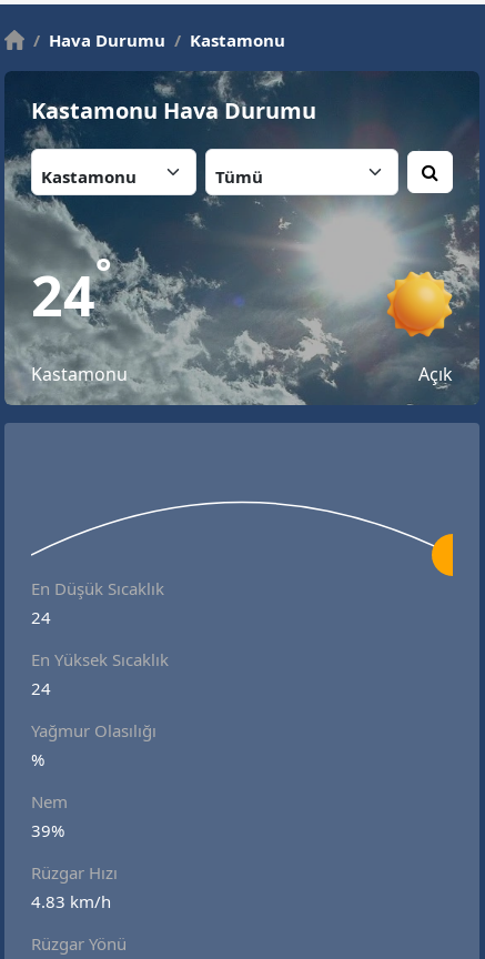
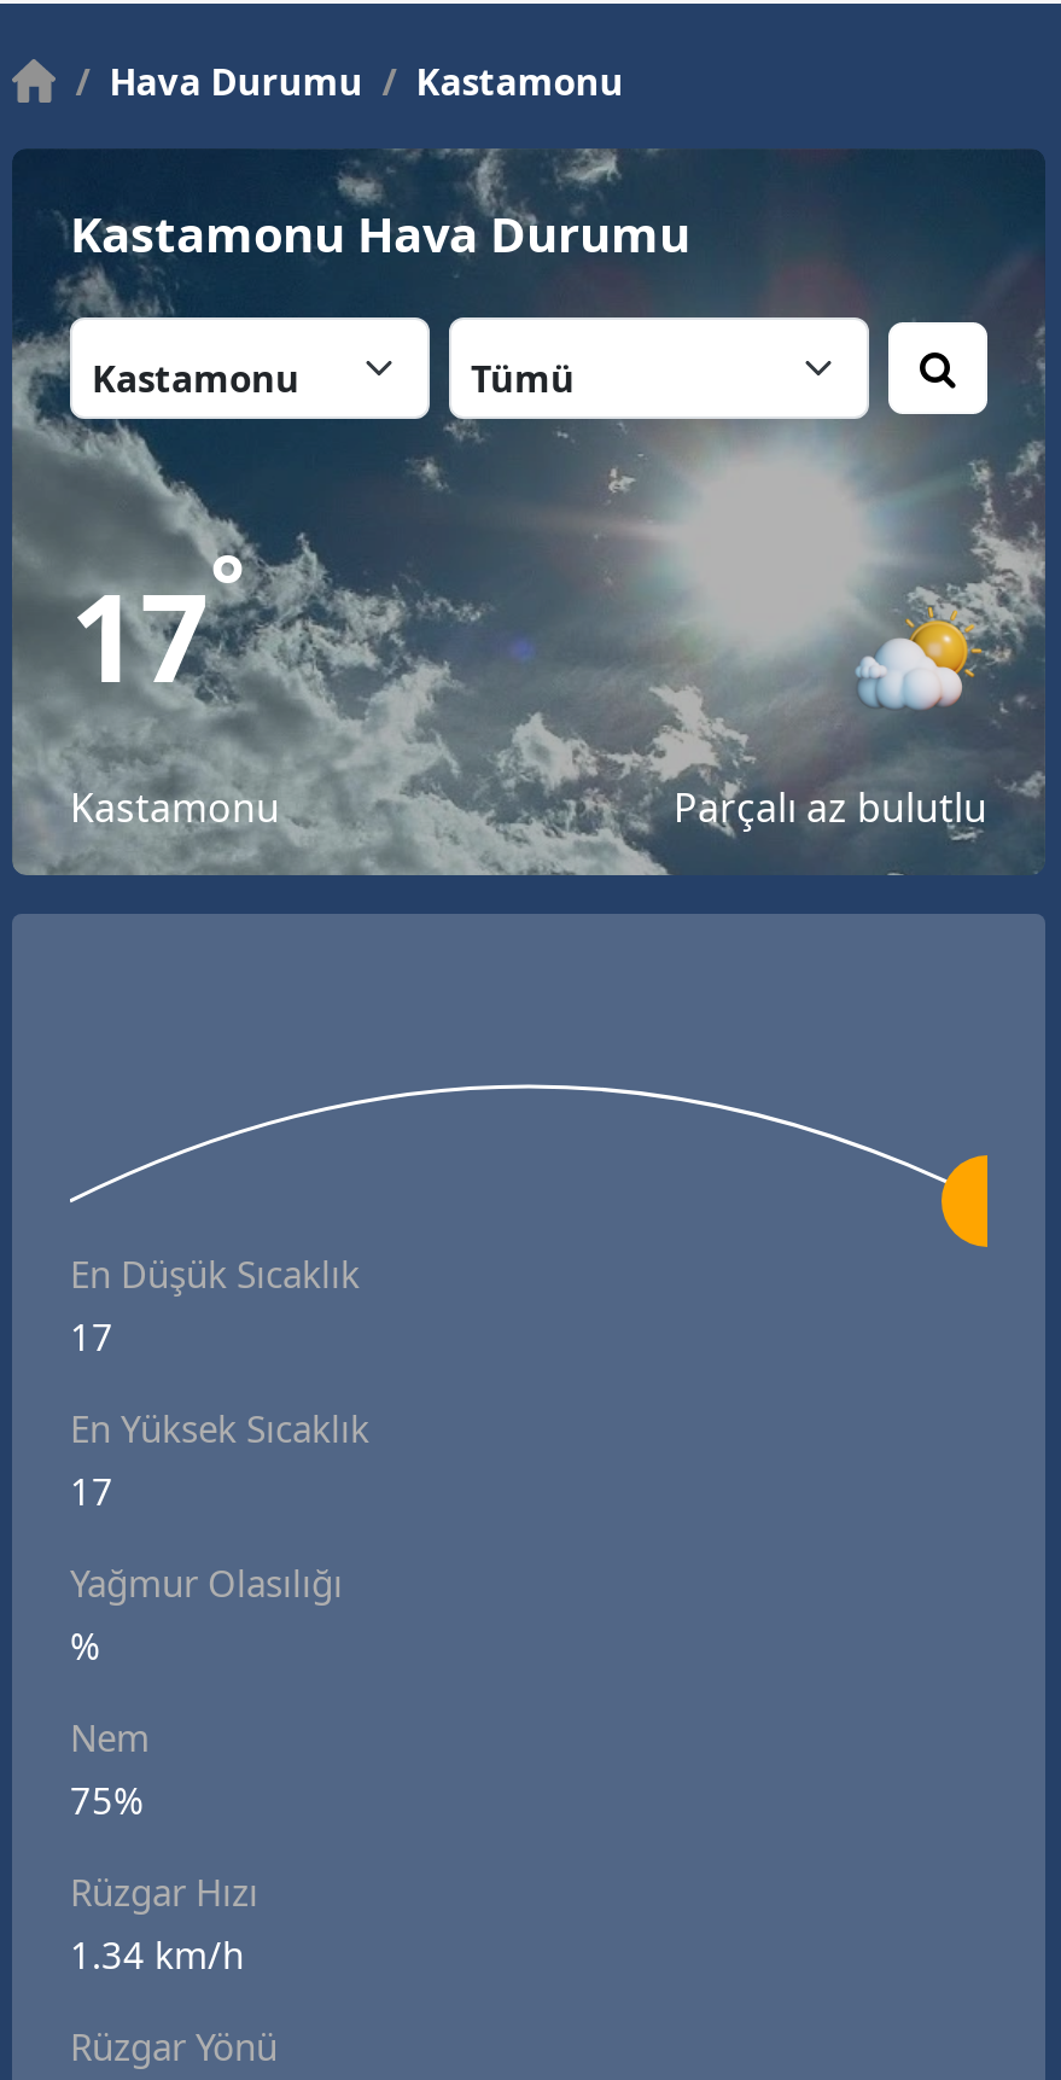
- 24°
+ 17°

- [image]
- Açık
+ [image]
+ Parçalı az bulutlu

- 24
+ 17

- 24
+ 17

- 39%
+ 75%

- 4.83 km/h
+ 1.34 km/h
